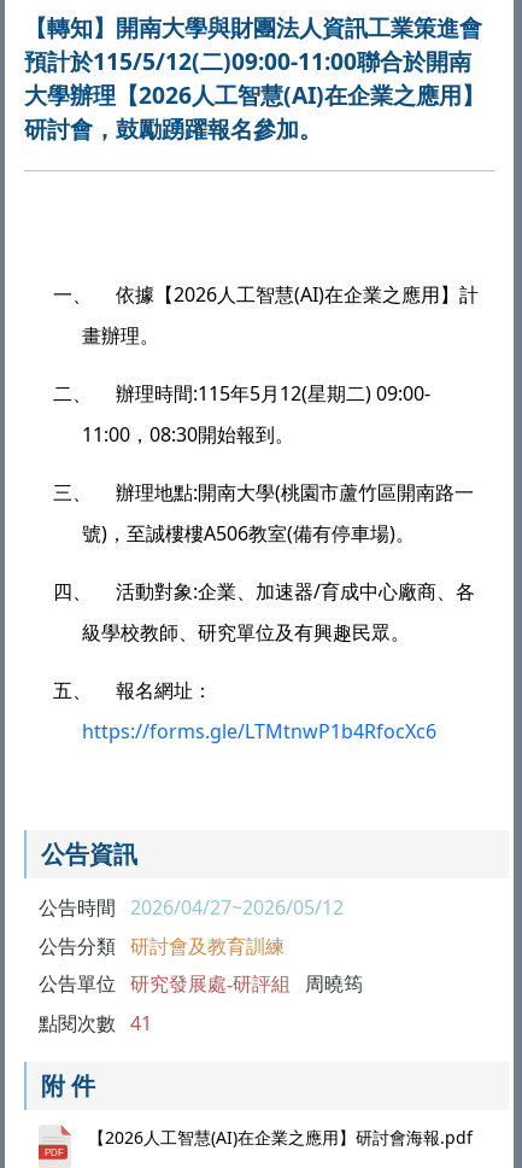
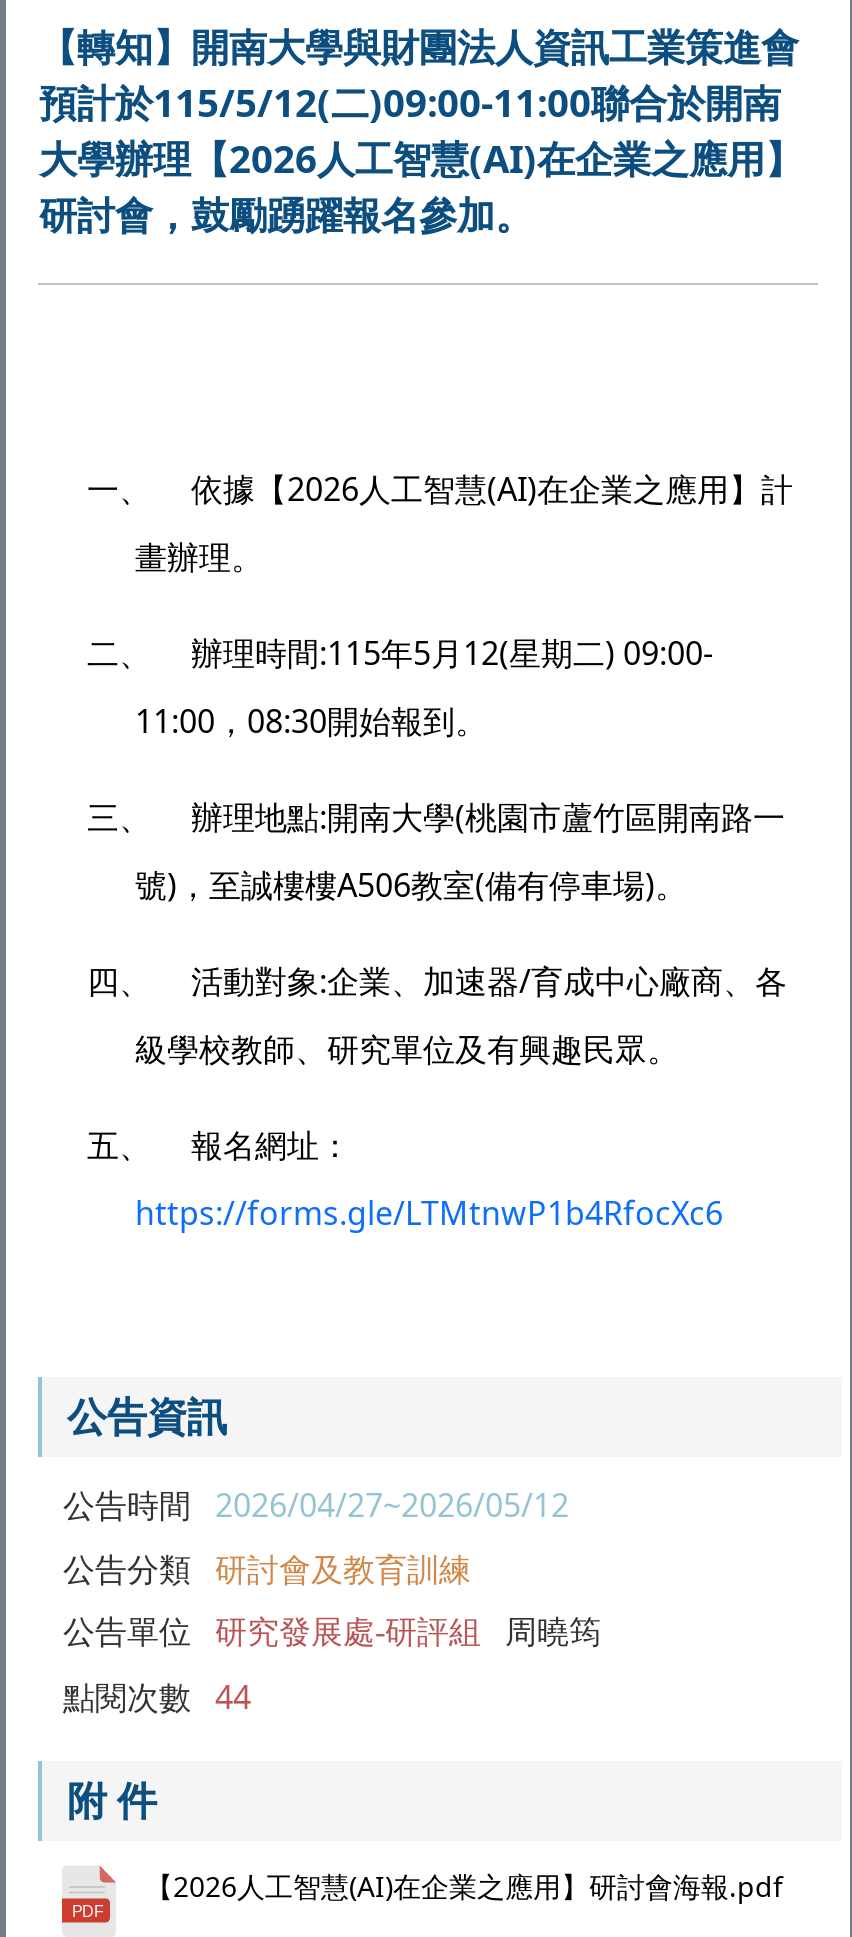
- 點閱次數 41
+ 點閱次數 44
